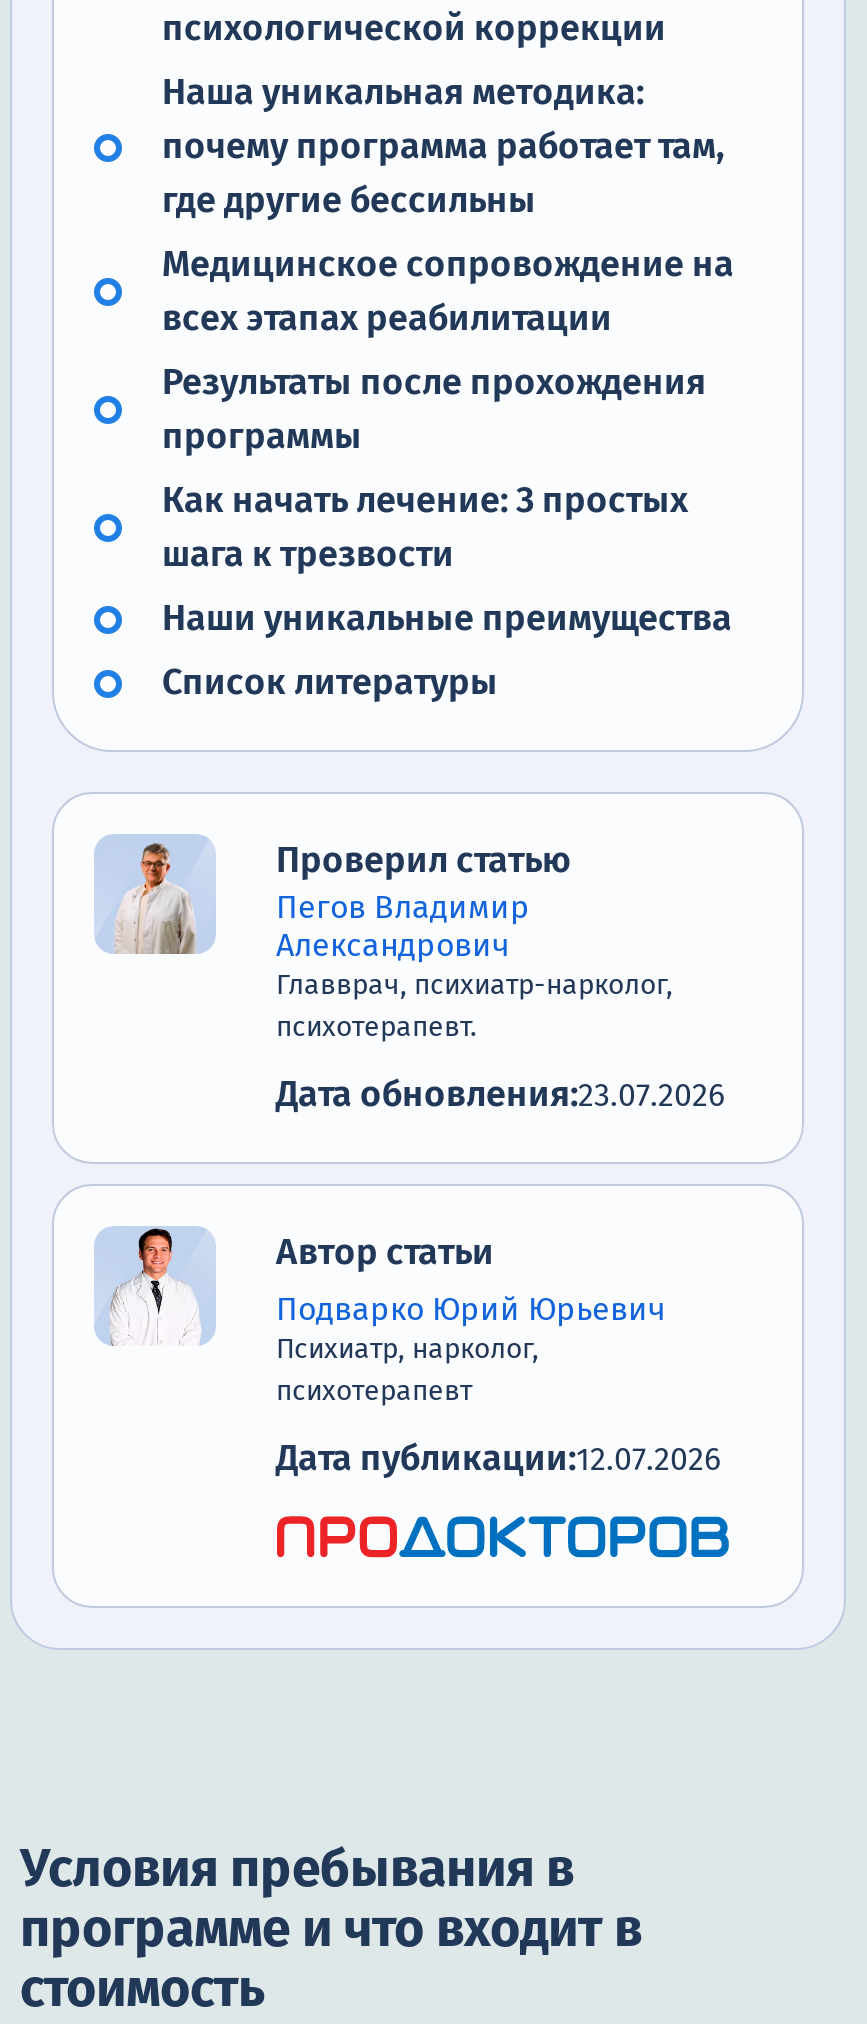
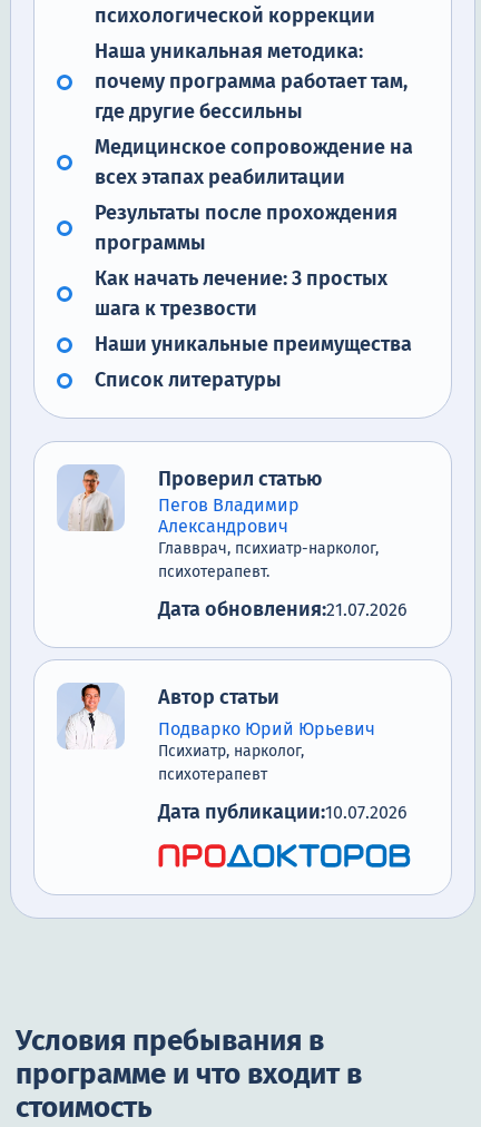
- Дата обновления:23.07.2026
+ Дата обновления:21.07.2026

- Дата публикации:12.07.2026
+ Дата публикации:10.07.2026
